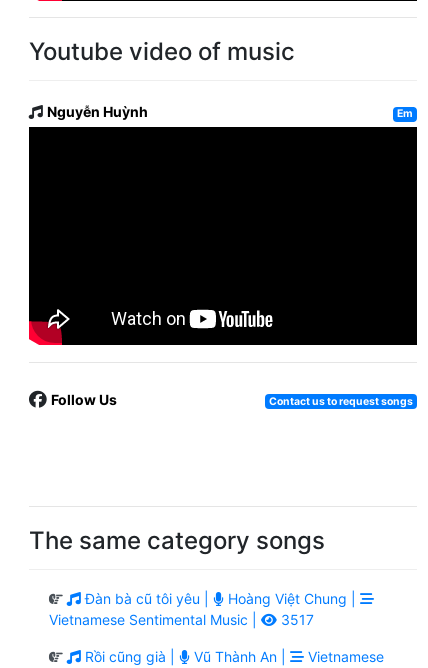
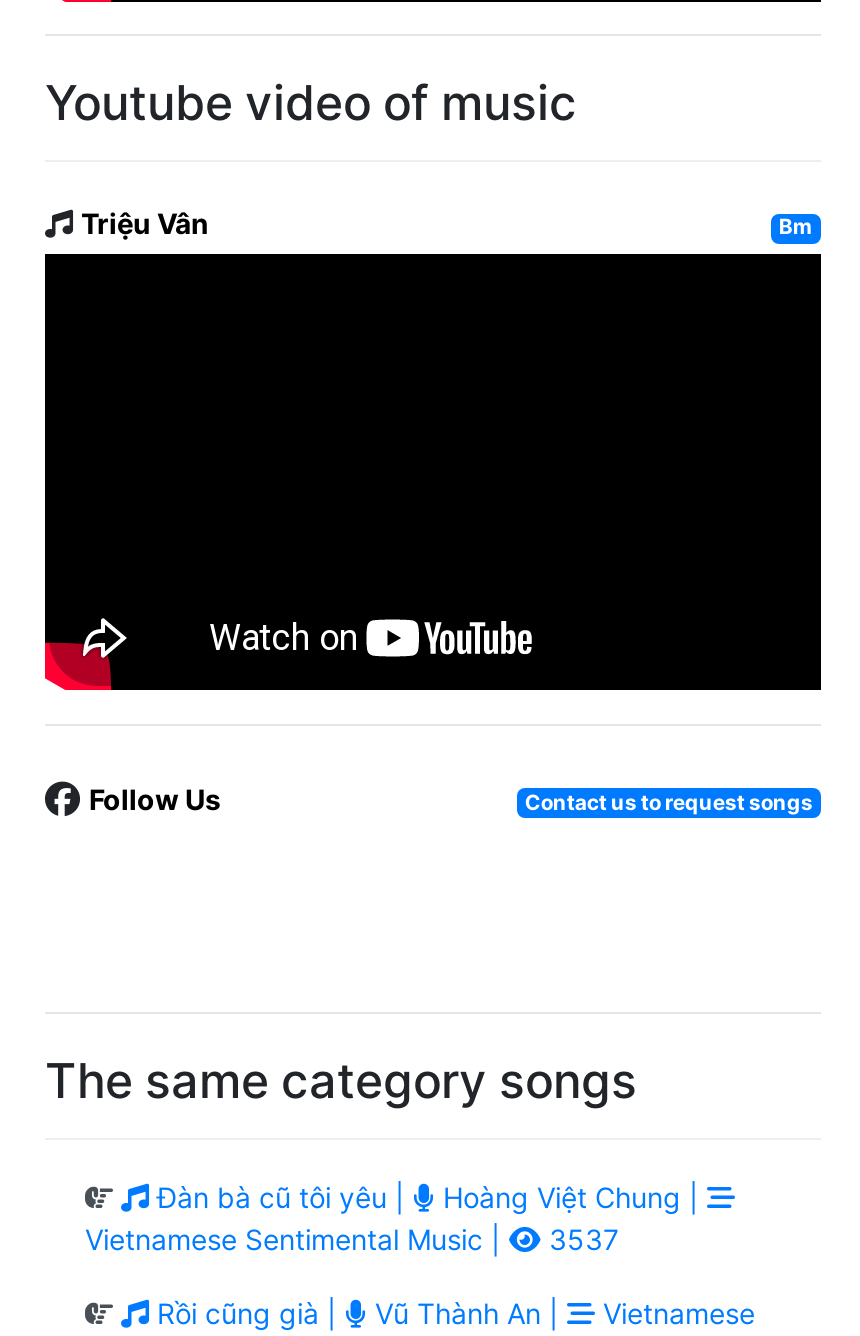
- Nguyễn Huỳnh
- Em
+ Triệu Vân
+ Bm

- 3517
+ 3537
